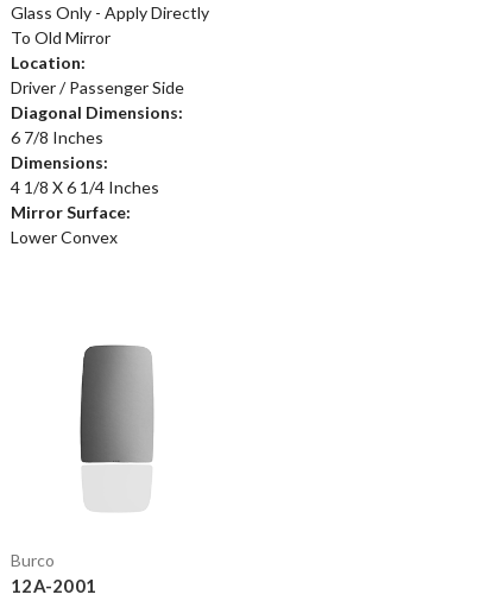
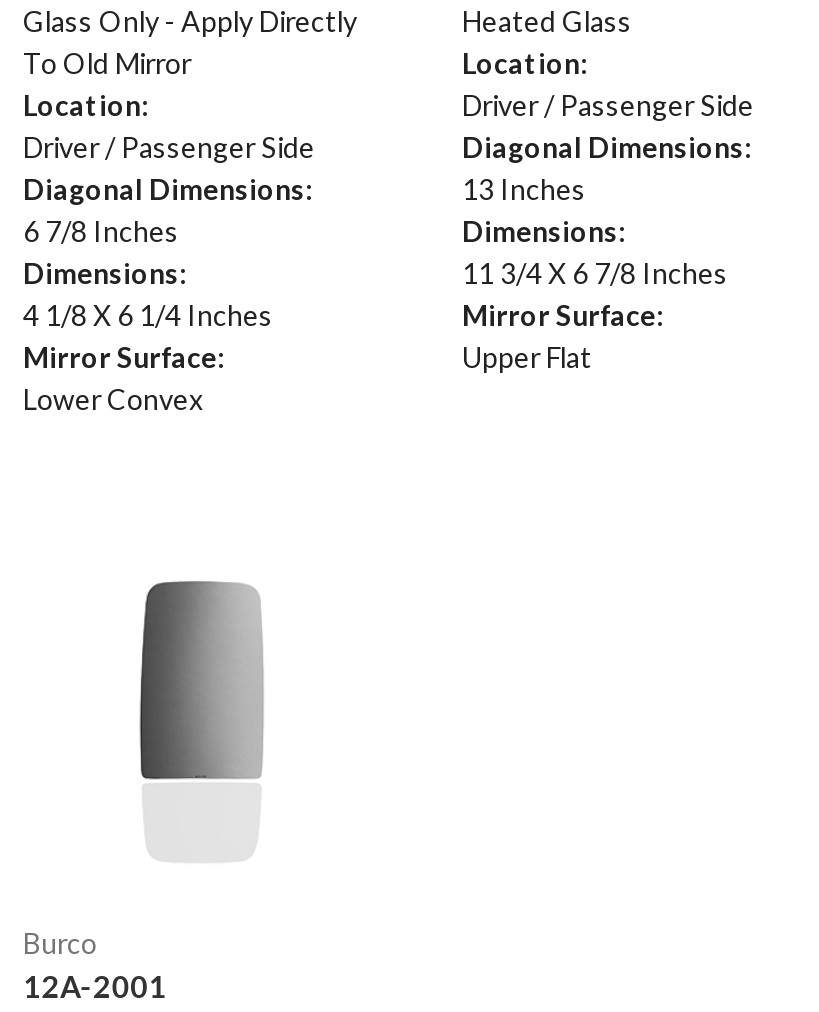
+ Heated Glass
+ Location:
+ Driver / Passenger Side
+ Diagonal Dimensions:
+ 13 Inches
+ Dimensions:
+ 11 3/4 X 6 7/8 Inches
+ Mirror Surface:
+ Upper Flat
